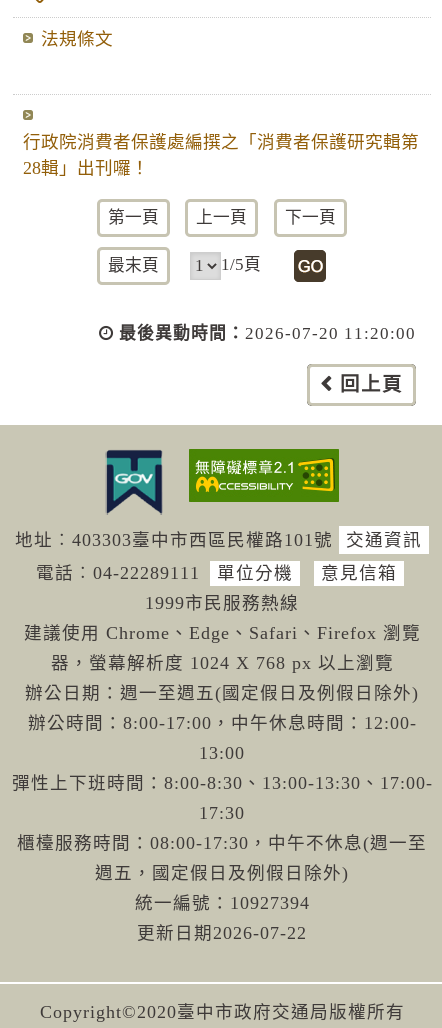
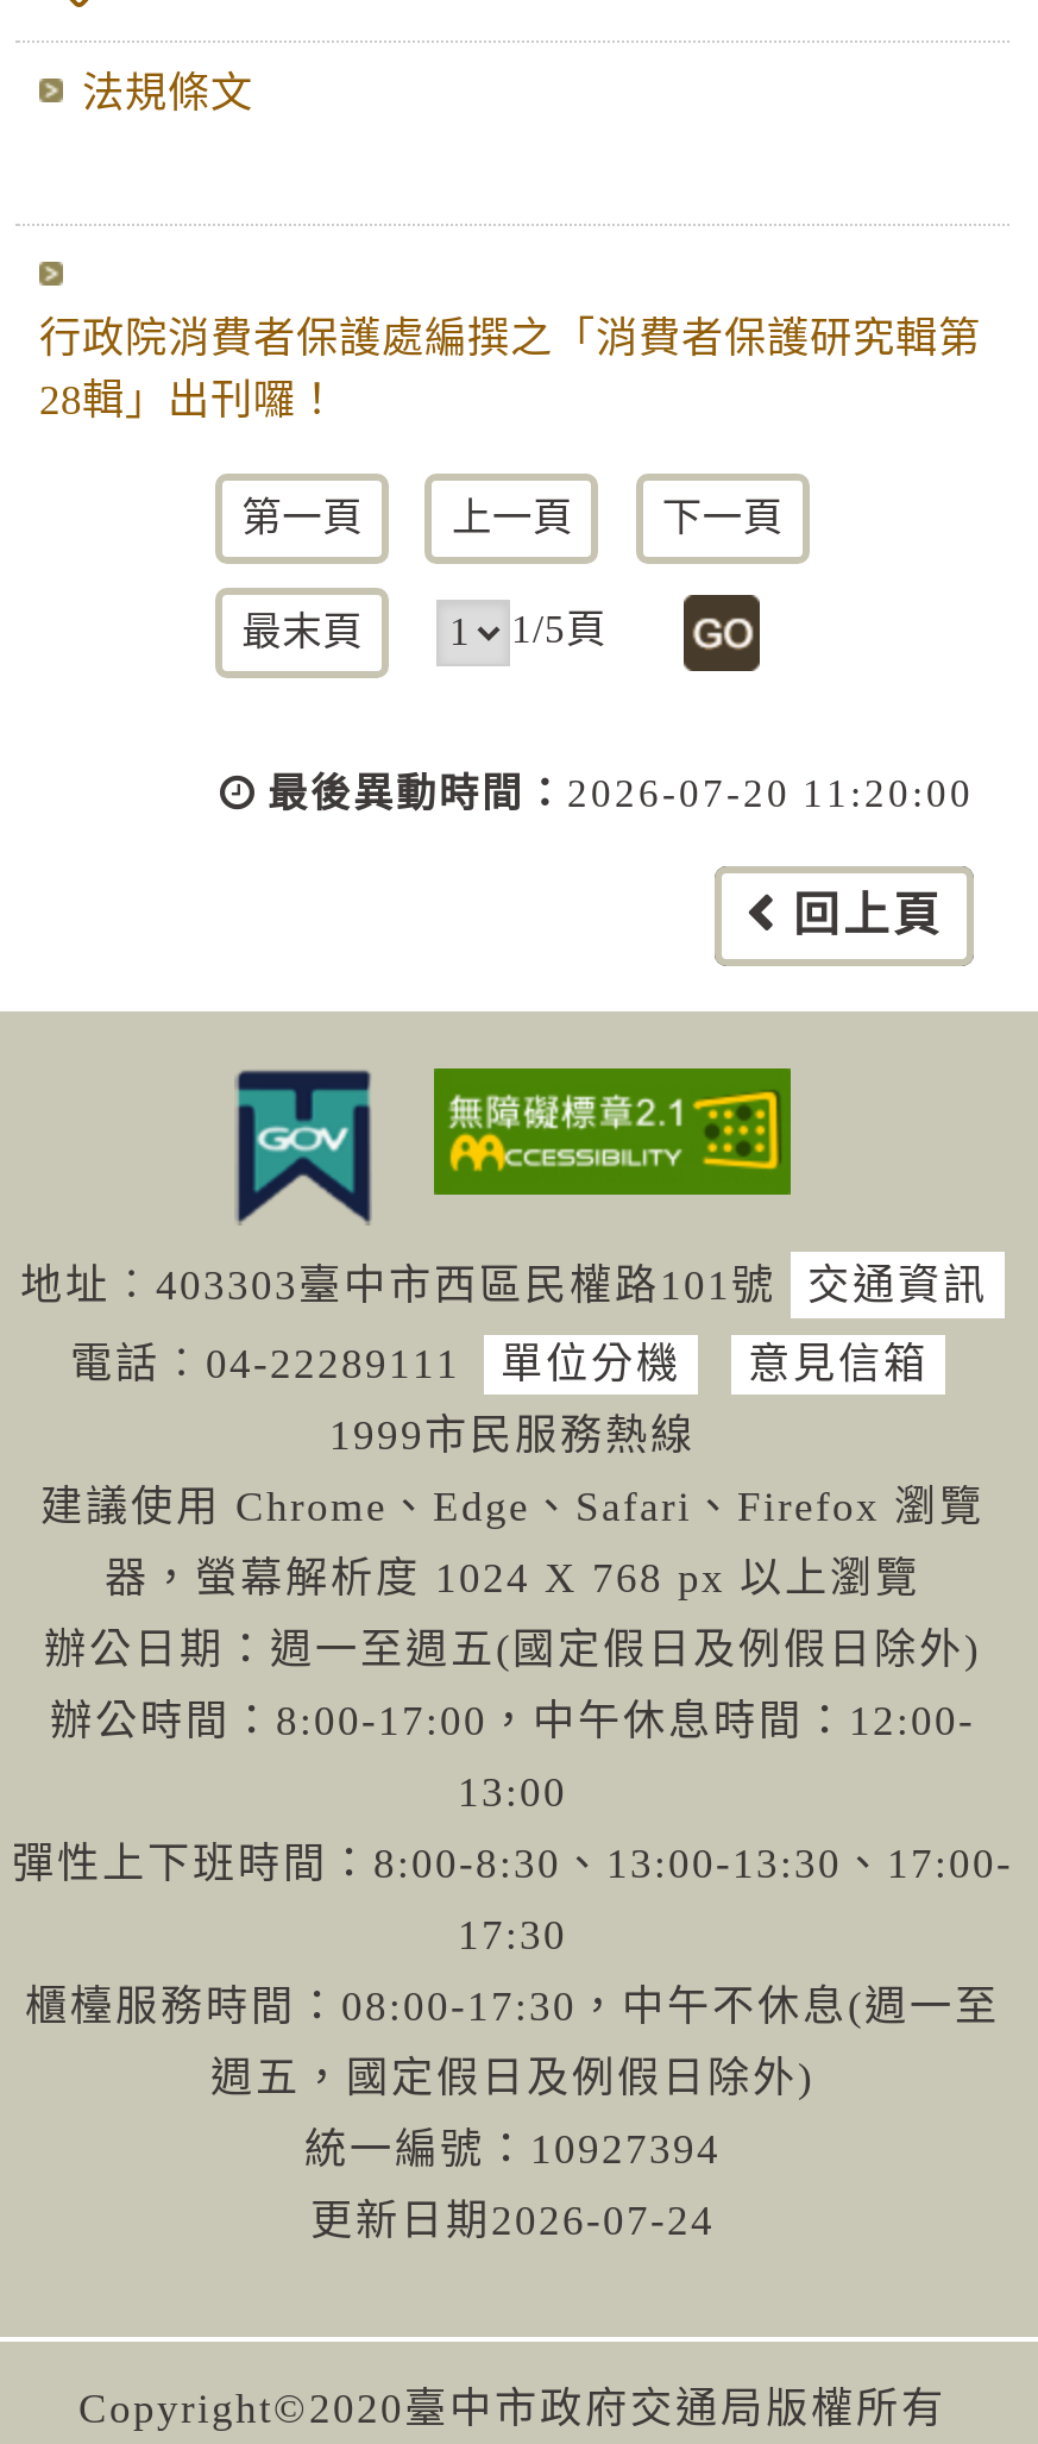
- 更新日期2026-07-22
+ 更新日期2026-07-24
